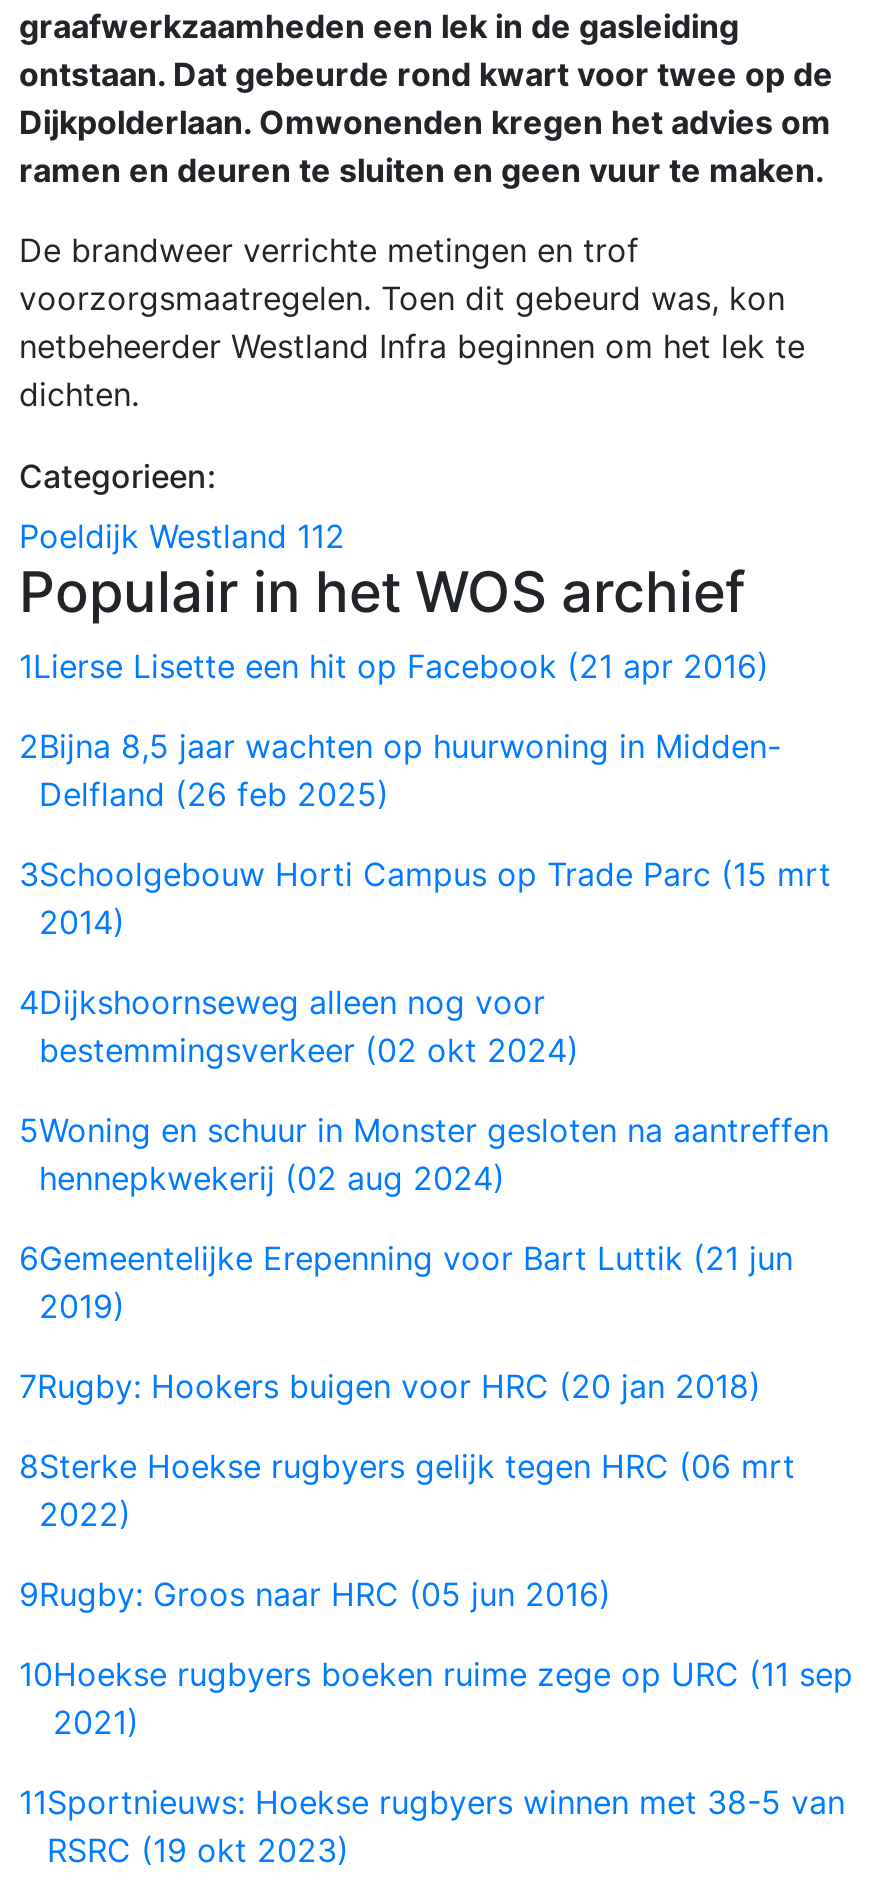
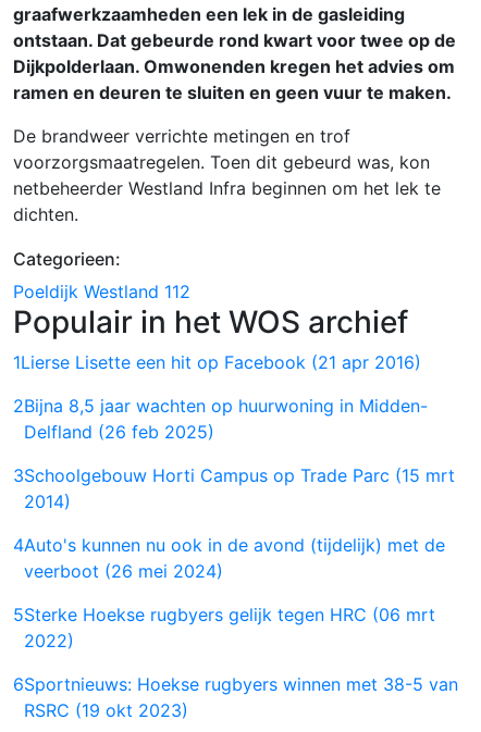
- 4Dijkshoornseweg alleen nog voor
- bestemmingsverkeer (02 okt 2024)
- 5Woning en schuur in Monster gesloten na aantreffen
- hennepkwekerij (02 aug 2024)
- 6Gemeentelijke Erepenning voor Bart Luttik (21 jun
- 2019)
- 7Rugby: Hookers buigen voor HRC (20 jan 2018)
- 8Sterke Hoekse rugbyers gelijk tegen HRC (06 mrt
+ 4Auto's kunnen nu ook in de avond (tijdelijk) met de
+ veerboot (26 mei 2024)
+ 5Sterke Hoekse rugbyers gelijk tegen HRC (06 mrt

- 9Rugby: Groos naar HRC (05 jun 2016)
- 10Hoekse rugbyers boeken ruime zege op URC (11 sep
- 2021)
- 11Sportnieuws: Hoekse rugbyers winnen met 38-5 van
+ 6Sportnieuws: Hoekse rugbyers winnen met 38-5 van
